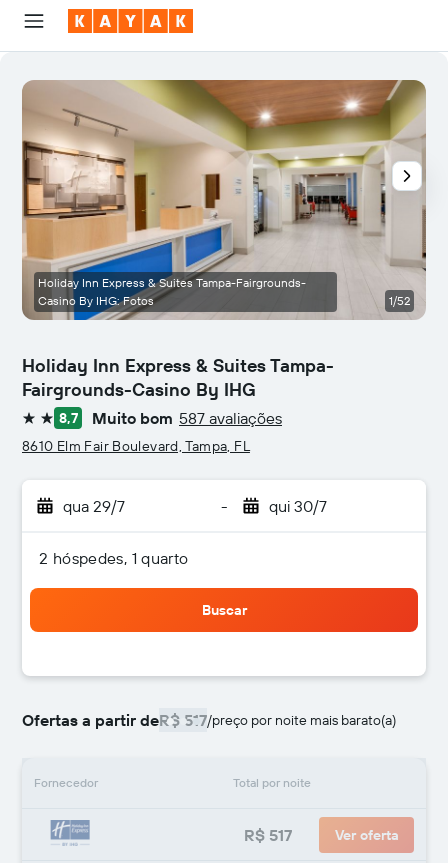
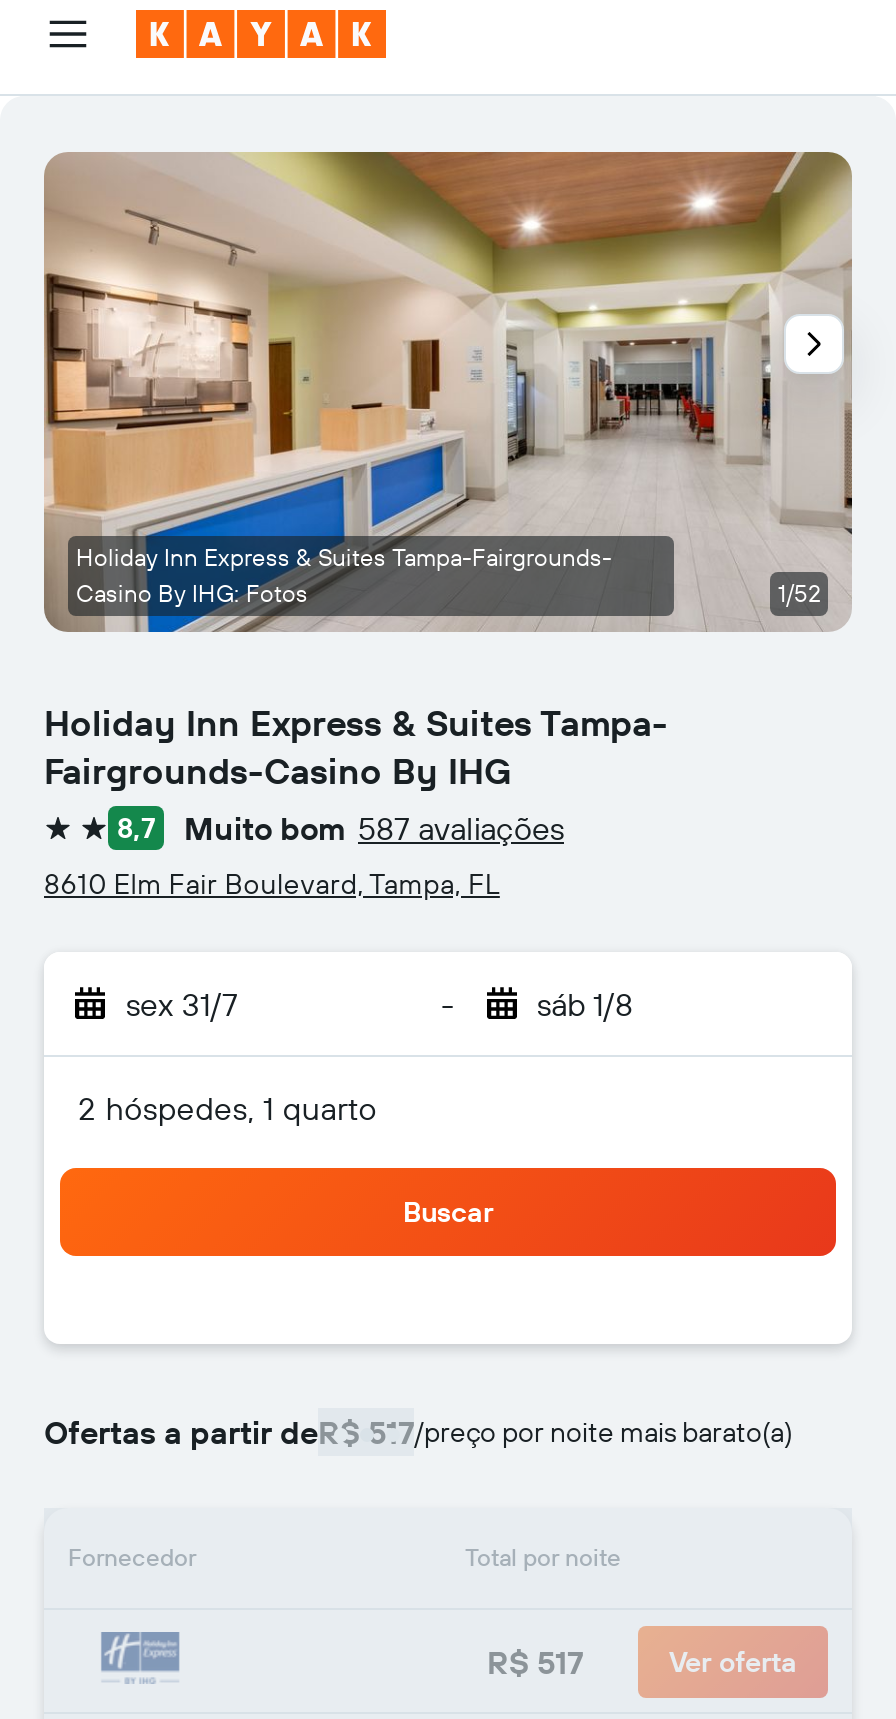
- qua 29/7
+ sex 31/7

- qui 30/7
+ sáb 1/8
